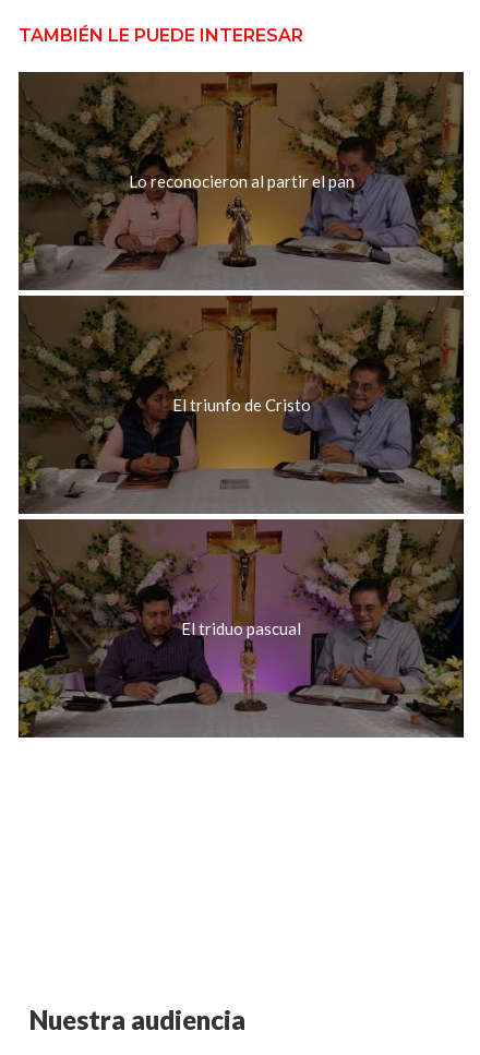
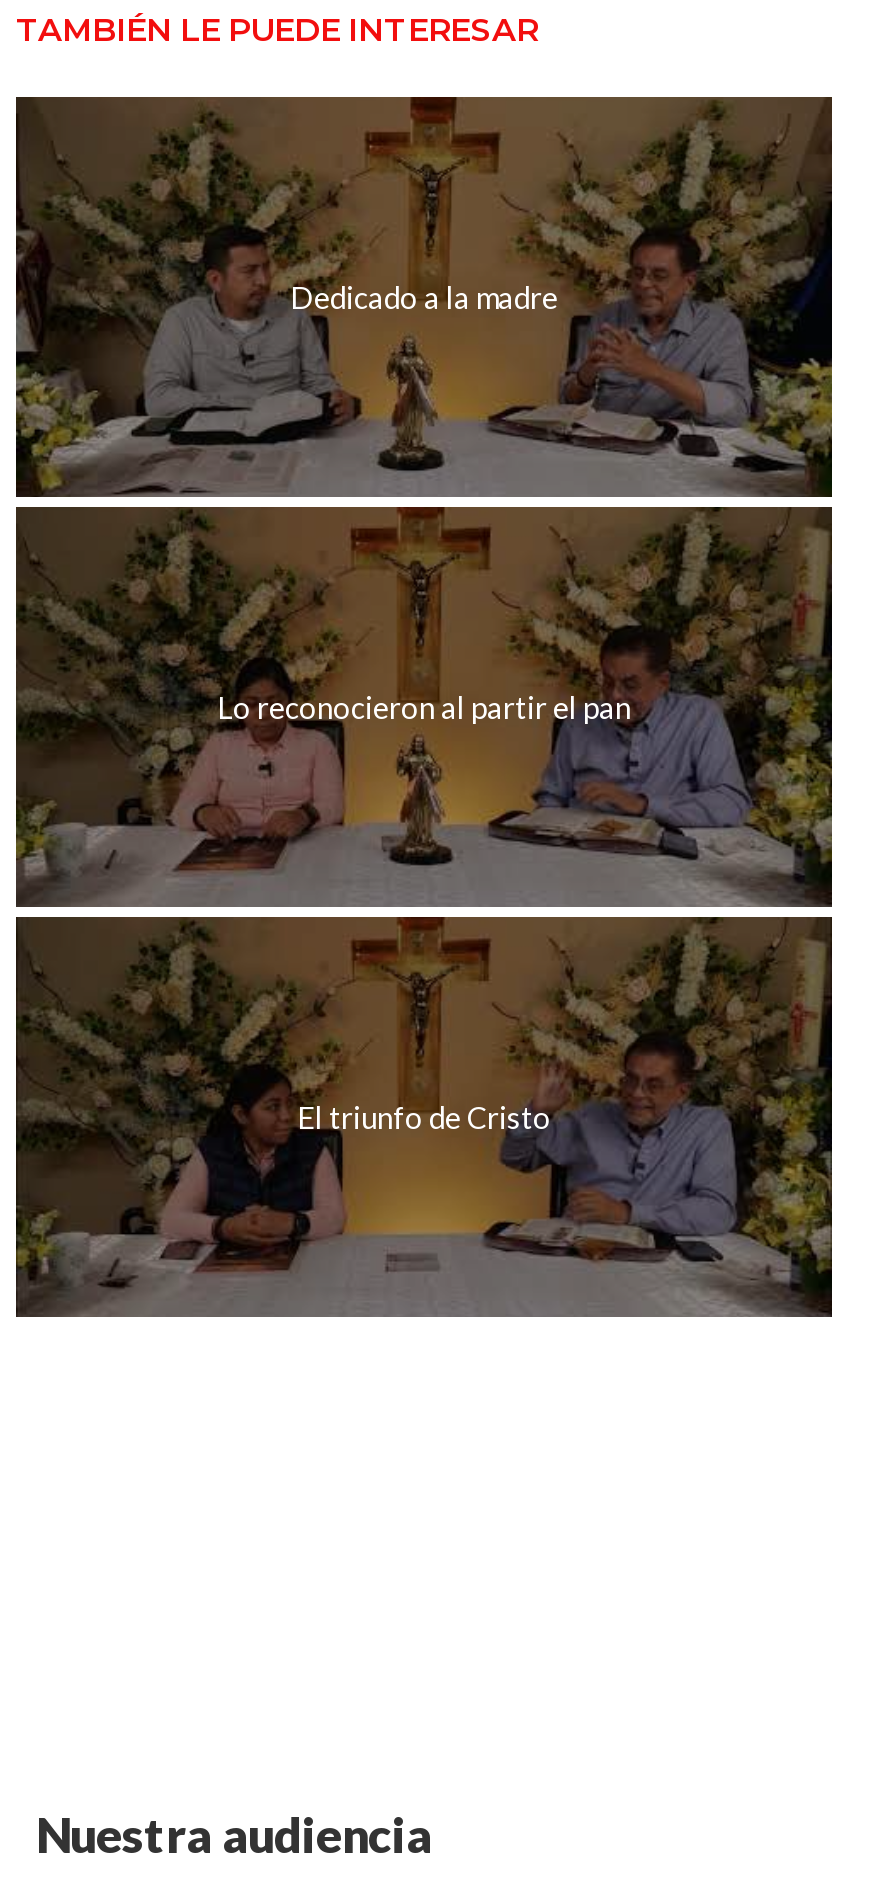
+ [image]
+ Dedicado a la madre

moved down: Lo reconocieron al partir el pan | El triunfo de Cristo

- [image]
- El triduo pascual
